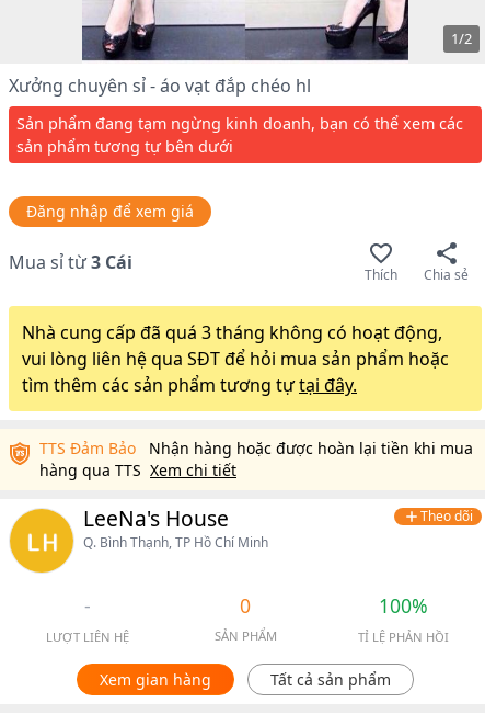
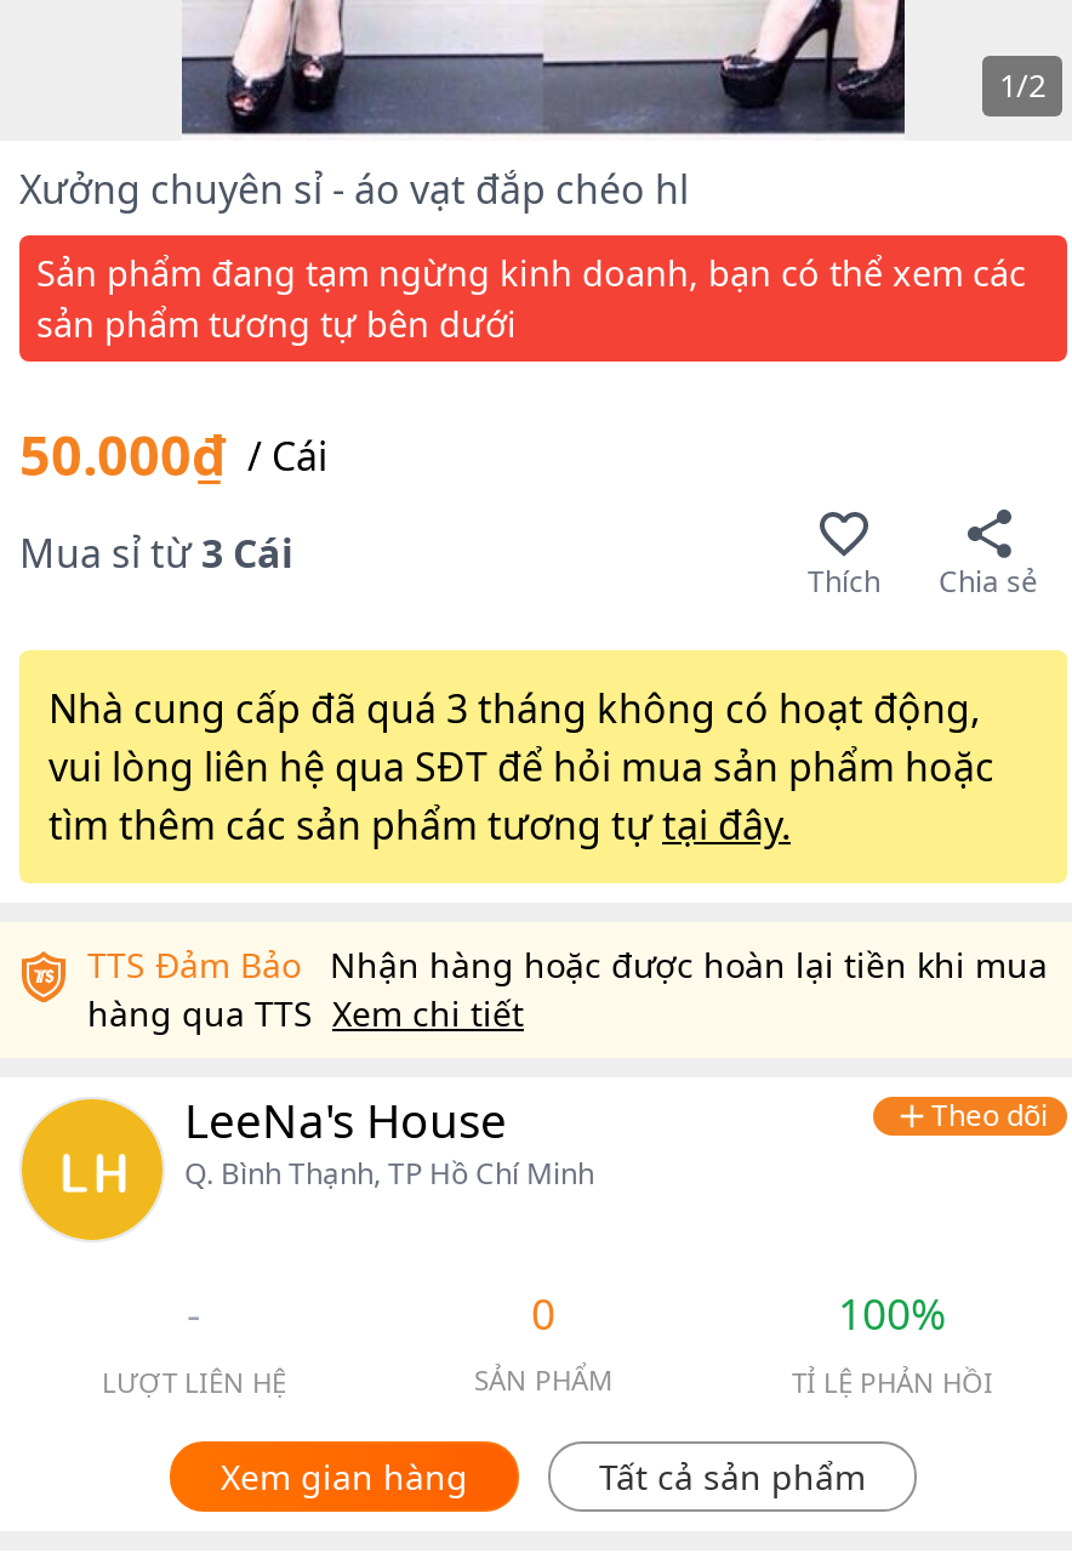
- Đăng nhập để xem giá
+ 50.000₫ /Cái
